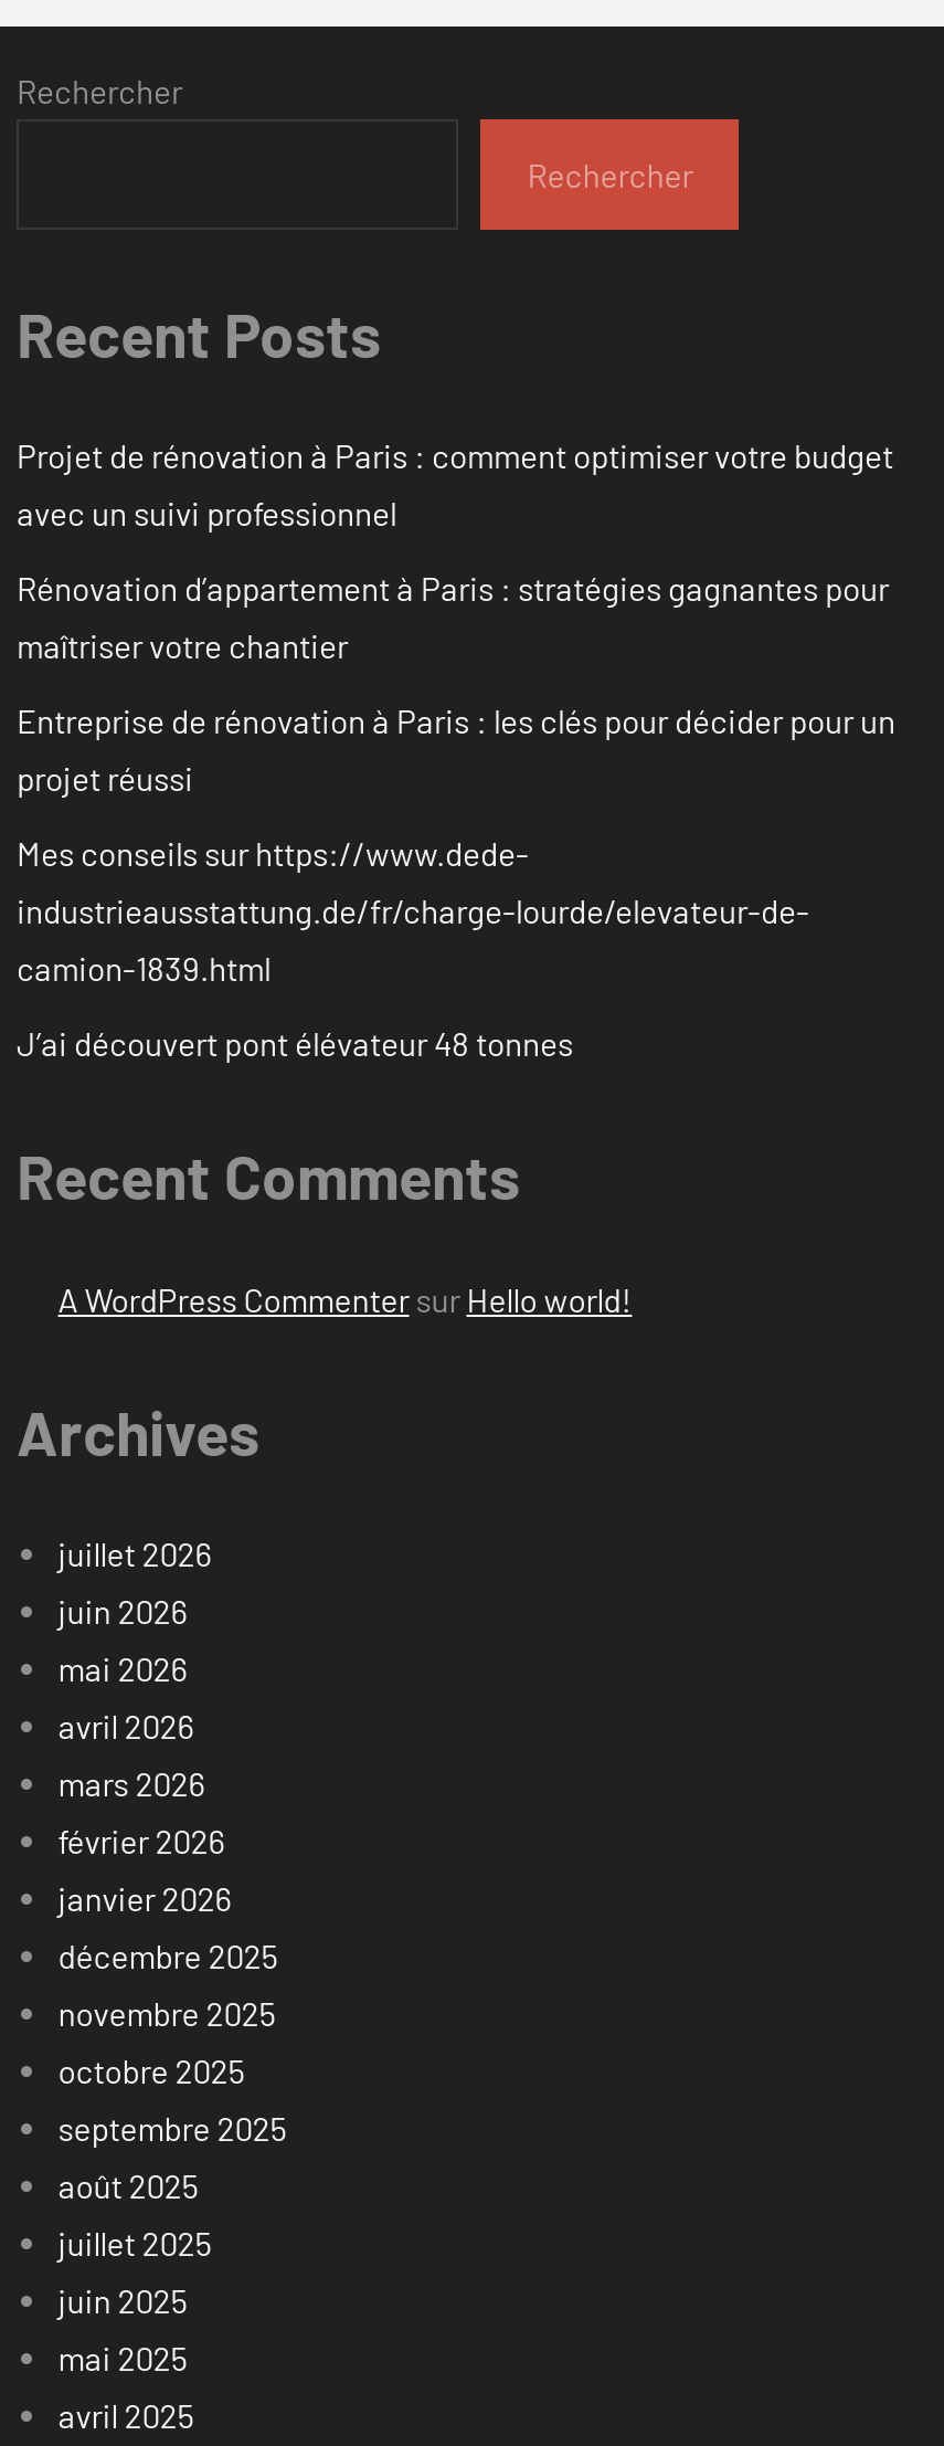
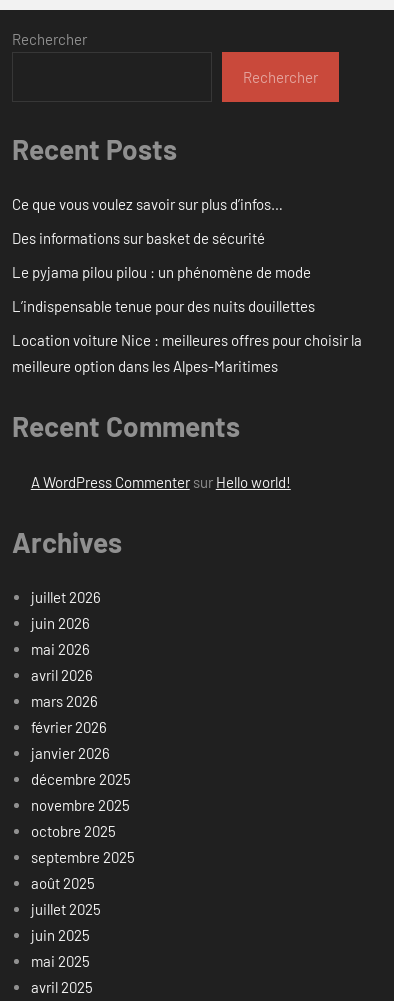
- Projet de rénovation à Paris : comment optimiser votre budget
- avec un suivi professionnel
+ Ce que vous voulez savoir sur plus d’infos…

- Rénovation d’appartement à Paris : stratégies gagnantes pour
- maîtriser votre chantier
+ Des informations sur basket de sécurité

- Entreprise de rénovation à Paris : les clés pour décider pour un
- projet réussi
+ Le pyjama pilou pilou : un phénomène de mode

- Mes conseils sur https://www.dede-
- industrieausstattung.de/fr/charge-lourde/elevateur-de-
- camion-1839.html
+ L’indispensable tenue pour des nuits douillettes

- J’ai découvert pont élévateur 48 tonnes
+ Location voiture Nice : meilleures offres pour choisir la
+ meilleure option dans les Alpes-Maritimes
